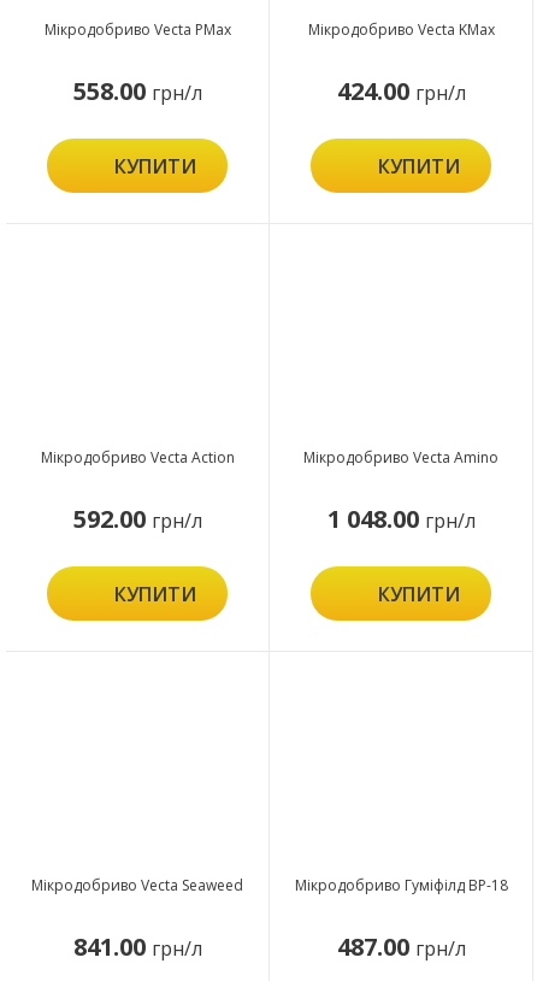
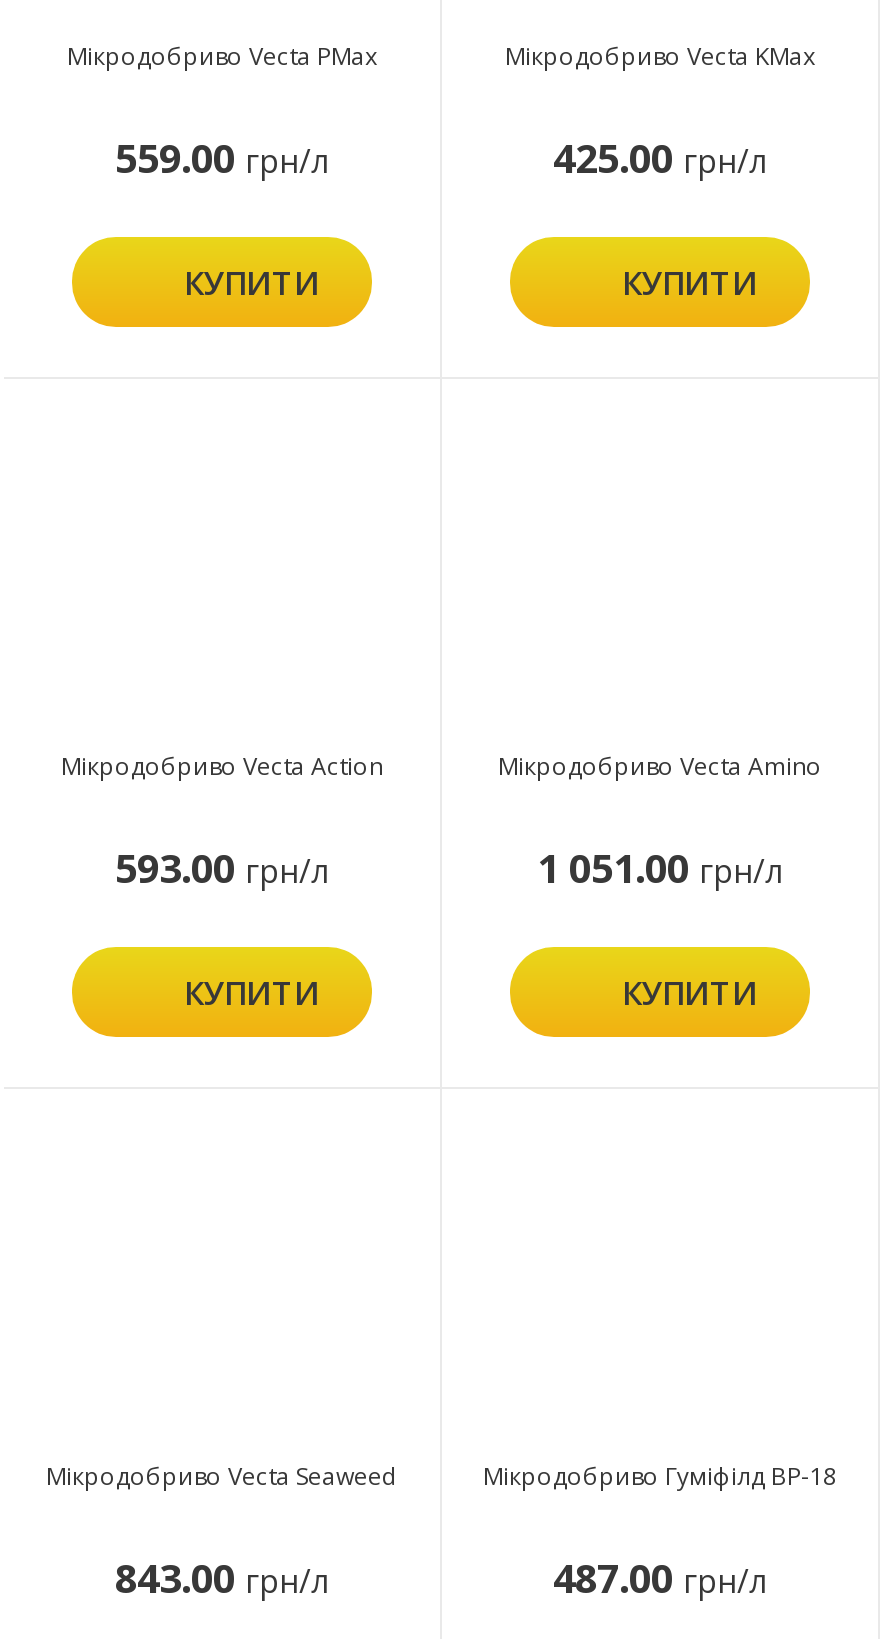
- 558.00 грн/л
+ 559.00 грн/л

- 424.00 грн/л
+ 425.00 грн/л

- 592.00 грн/л
+ 593.00 грн/л

- 1 048.00 грн/л
+ 1 051.00 грн/л

- 841.00 грн/л
+ 843.00 грн/л
